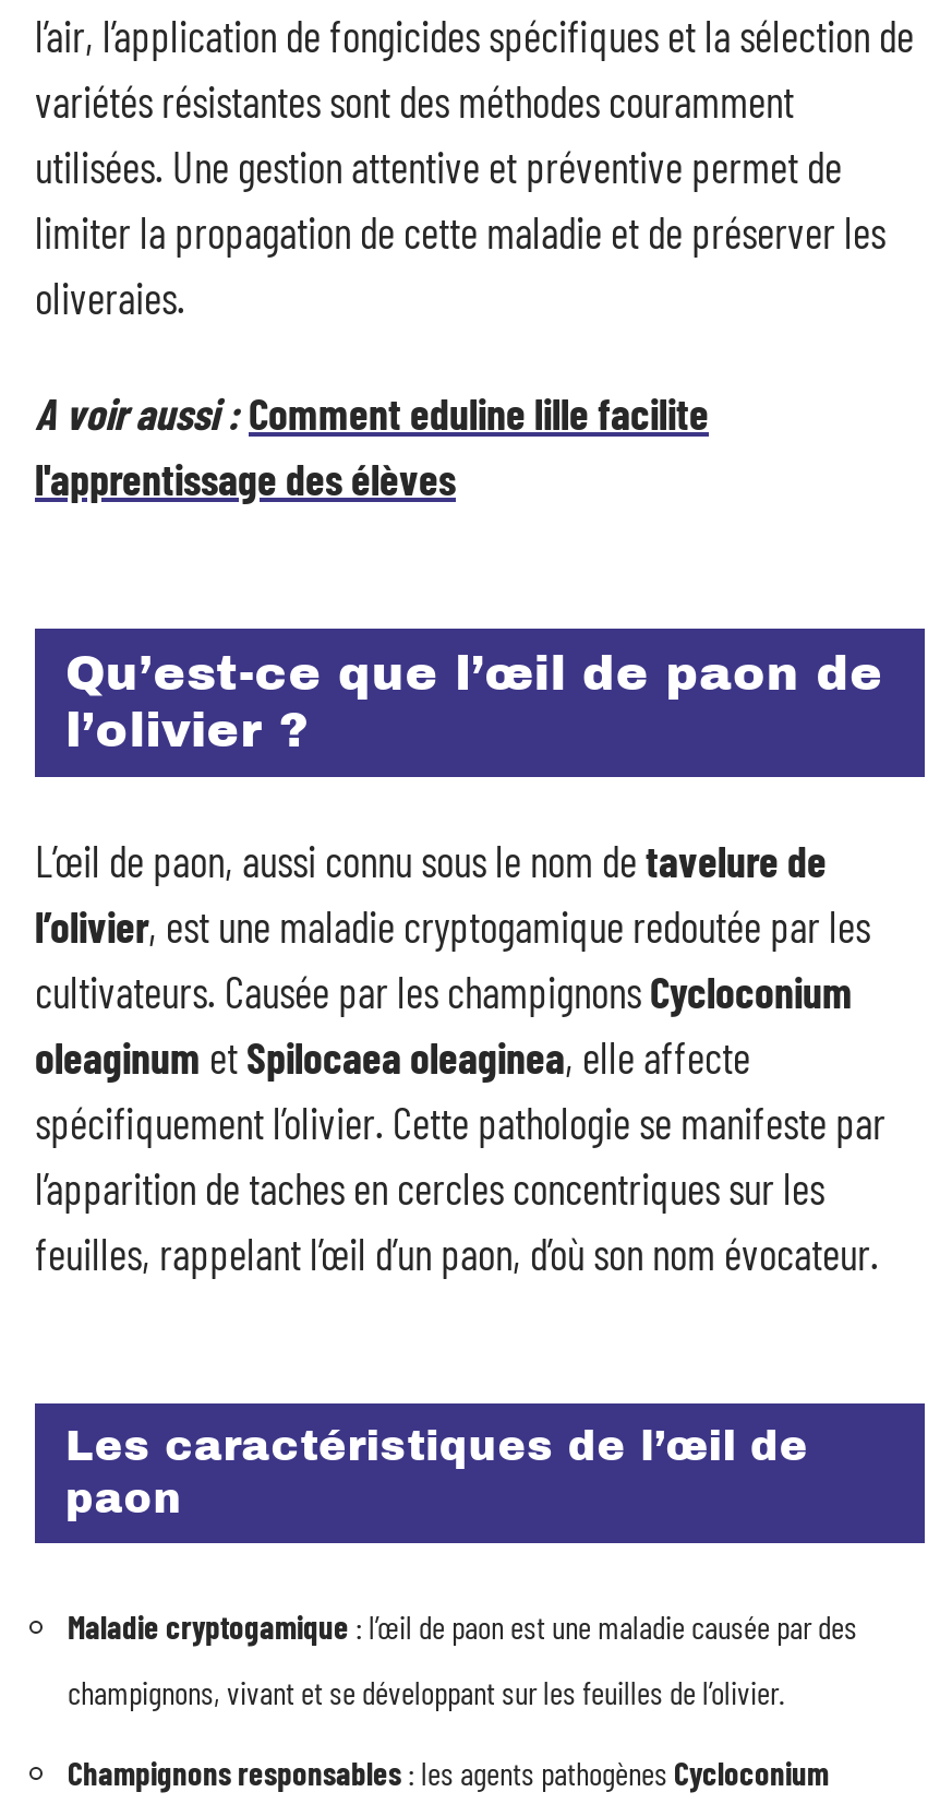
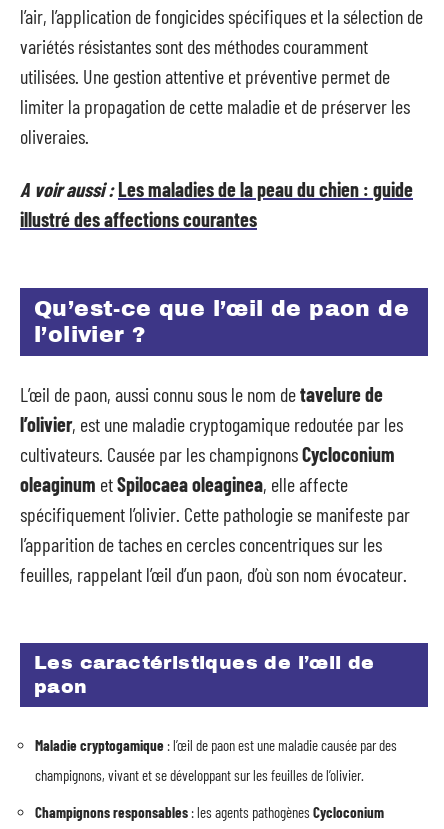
- A voir aussi : Comment eduline lille facilite
- l'apprentissage des élèves
+ A voir aussi : Les maladies de la peau du chien : guide
+ illustré des affections courantes
